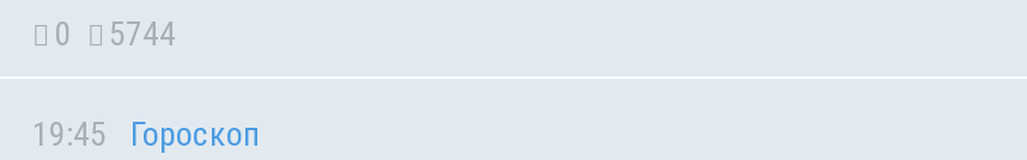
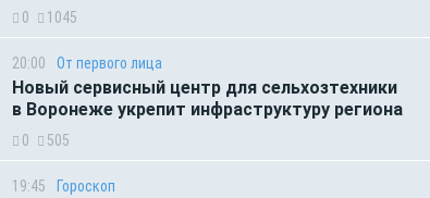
- 5744
+ 1045
+ 20:00
+ От первого лица
+ Новый сервисный центр для сельхозтехники
+ в Воронеже укрепит инфраструктуру региона
+ 0
+ 505
